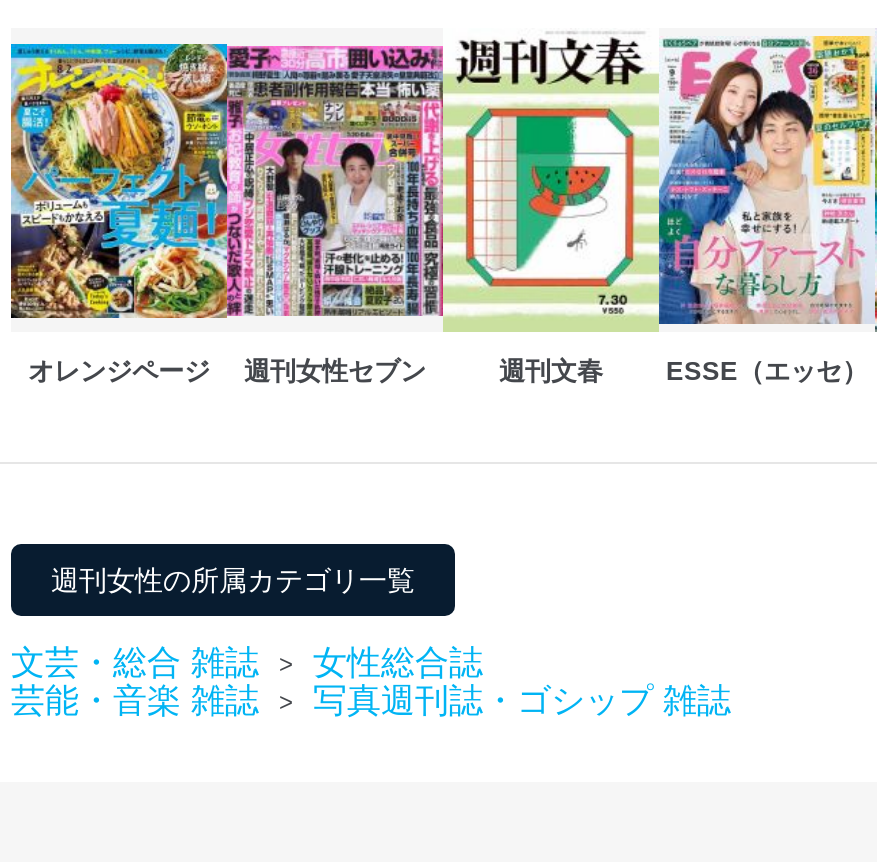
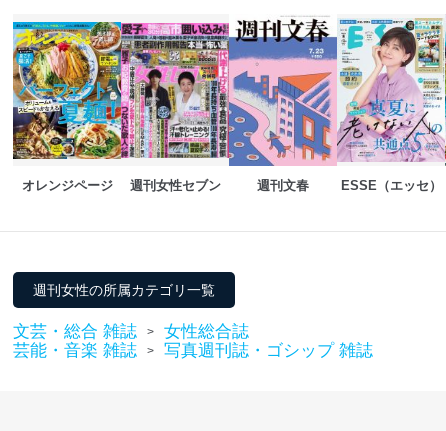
- [image]
+ [image]
